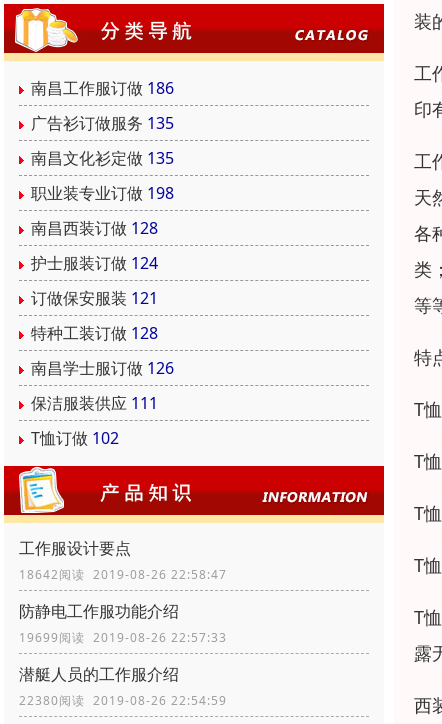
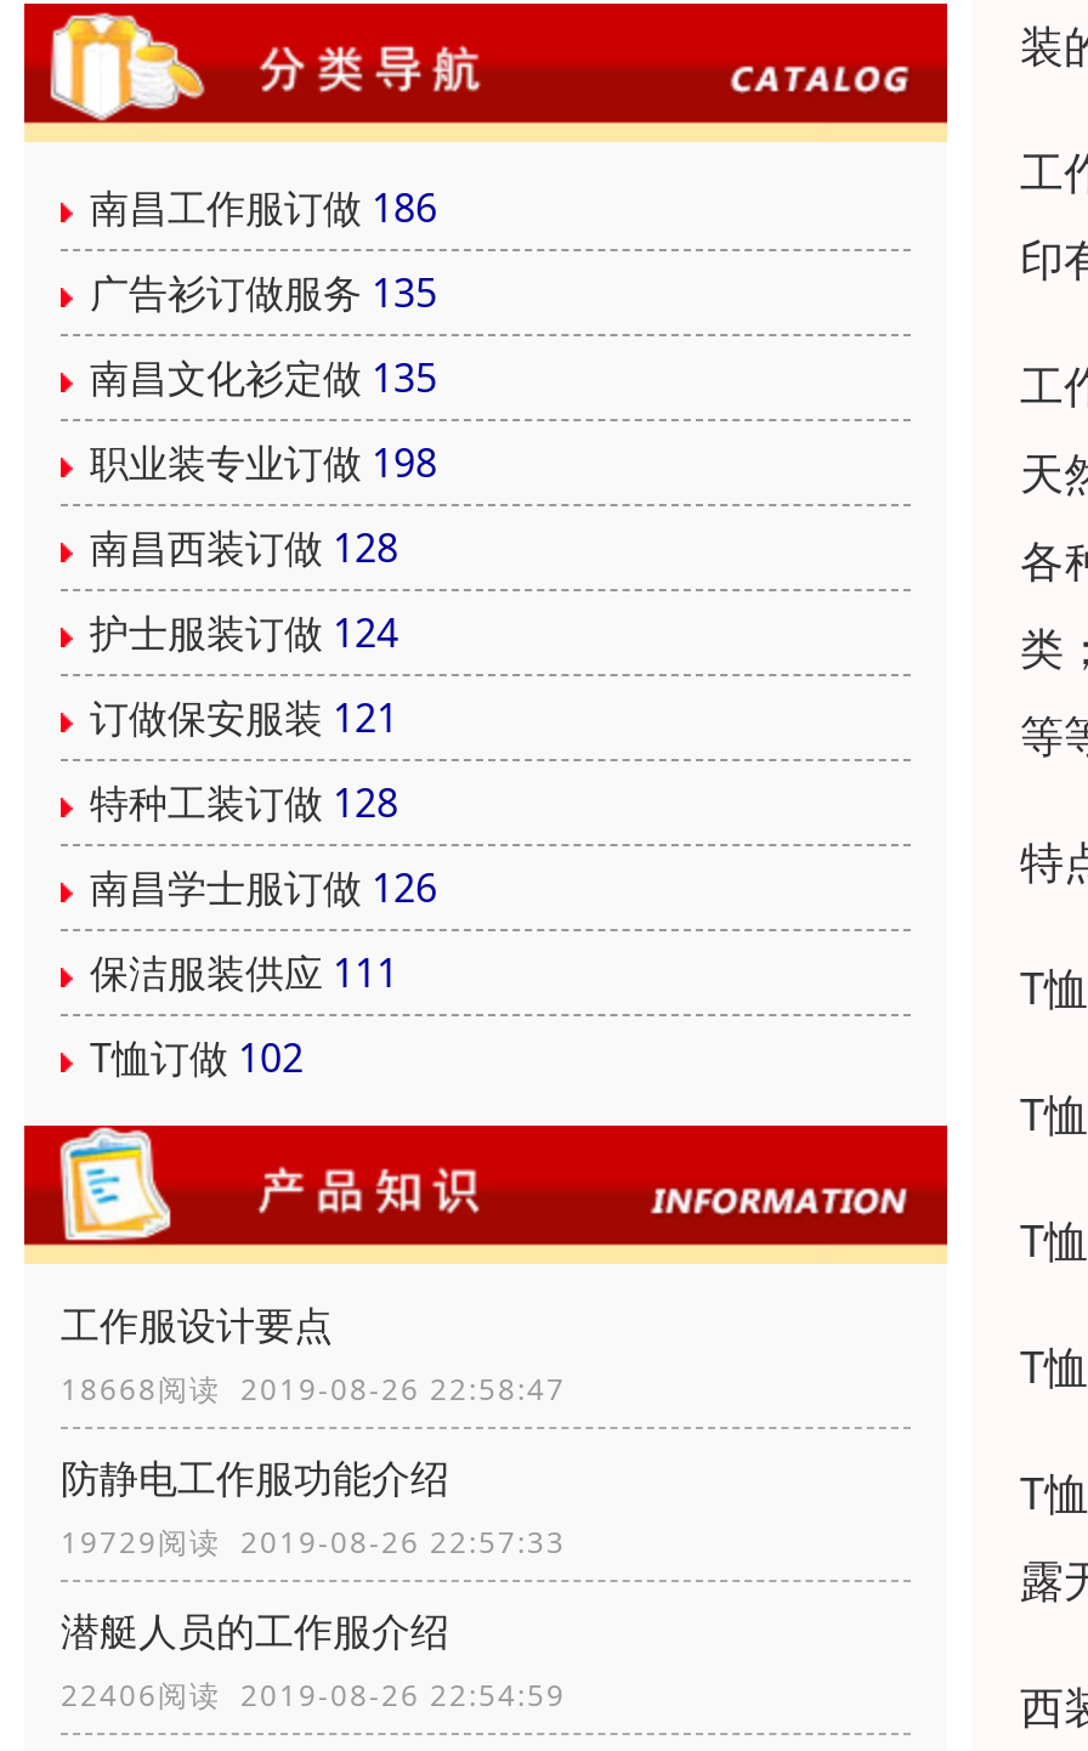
- 18642阅读 2019-08-26 22:58:47
+ 18668阅读 2019-08-26 22:58:47

- 19699阅读 2019-08-26 22:57:33
+ 19729阅读 2019-08-26 22:57:33

- 22380阅读 2019-08-26 22:54:59
+ 22406阅读 2019-08-26 22:54:59
